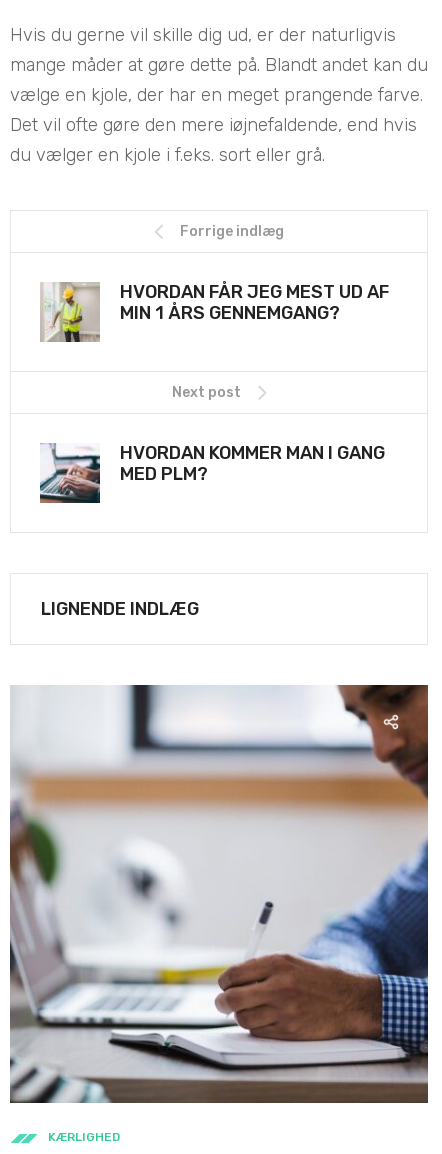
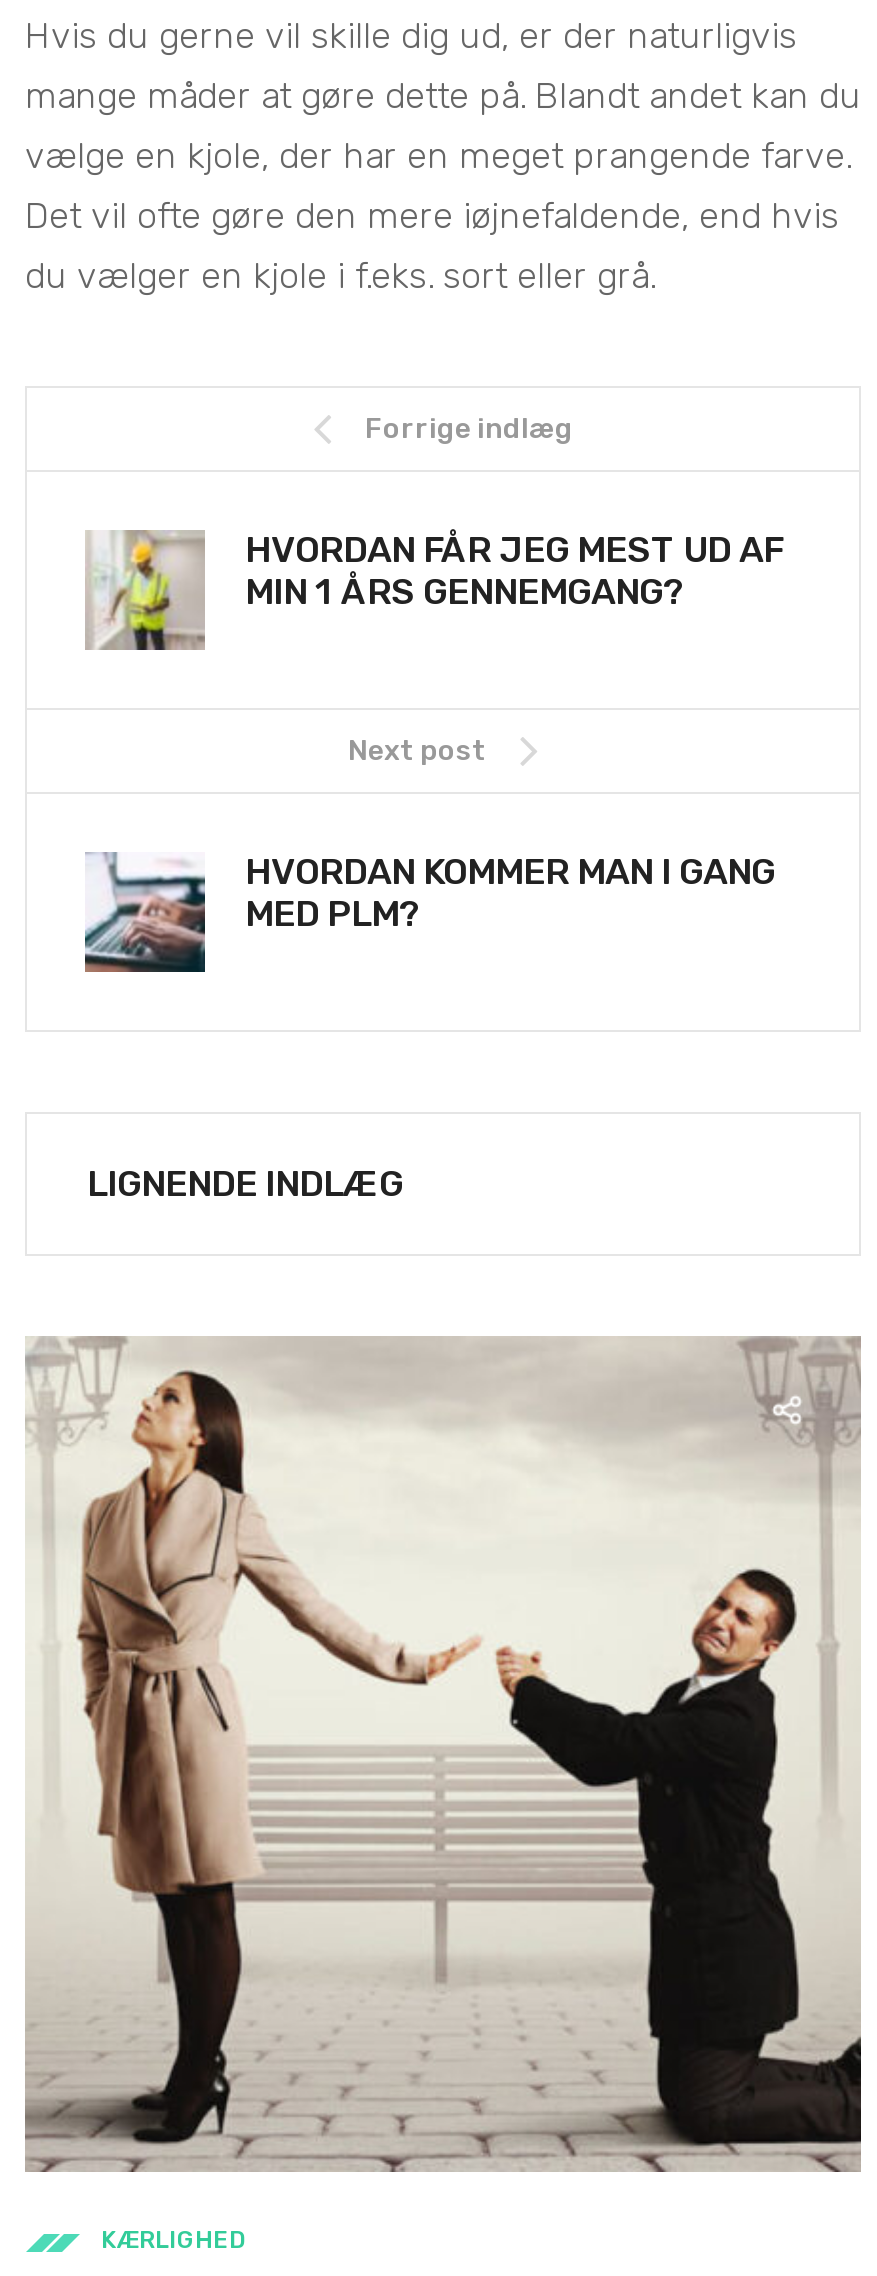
- [image]
+ [image]
